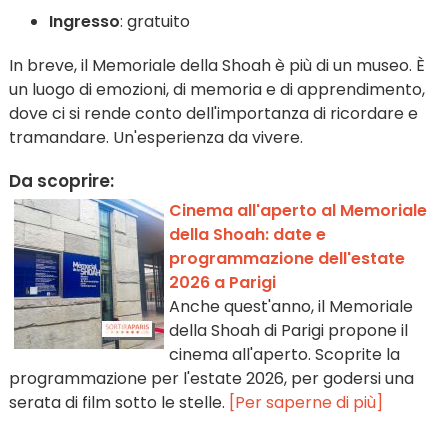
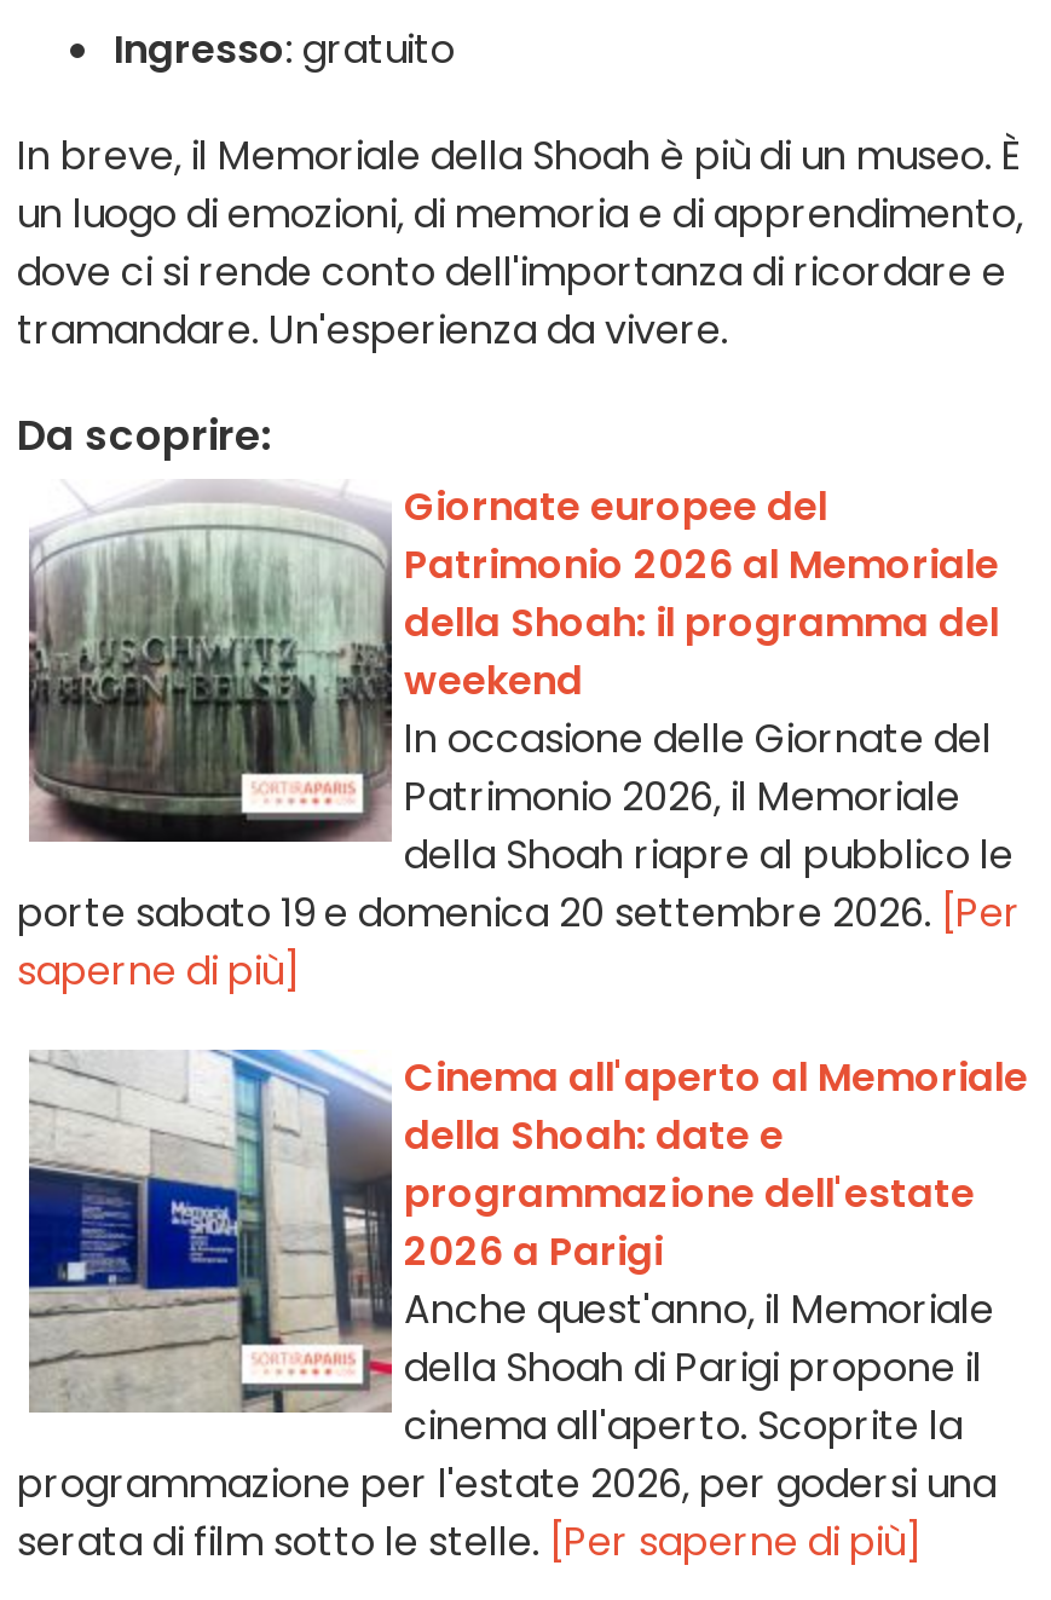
+ [image]
+ Giornate europee del
+ Patrimonio 2026 al Memoriale
+ della Shoah: il programma del
+ weekend
+ In occasione delle Giornate del
+ Patrimonio 2026, il Memoriale
+ della Shoah riapre al pubblico le
+ porte sabato 19 e domenica 20 settembre 2026. [Per
+ saperne di più]
